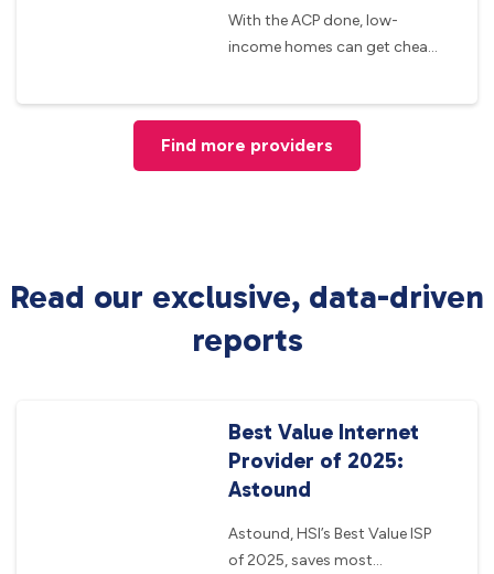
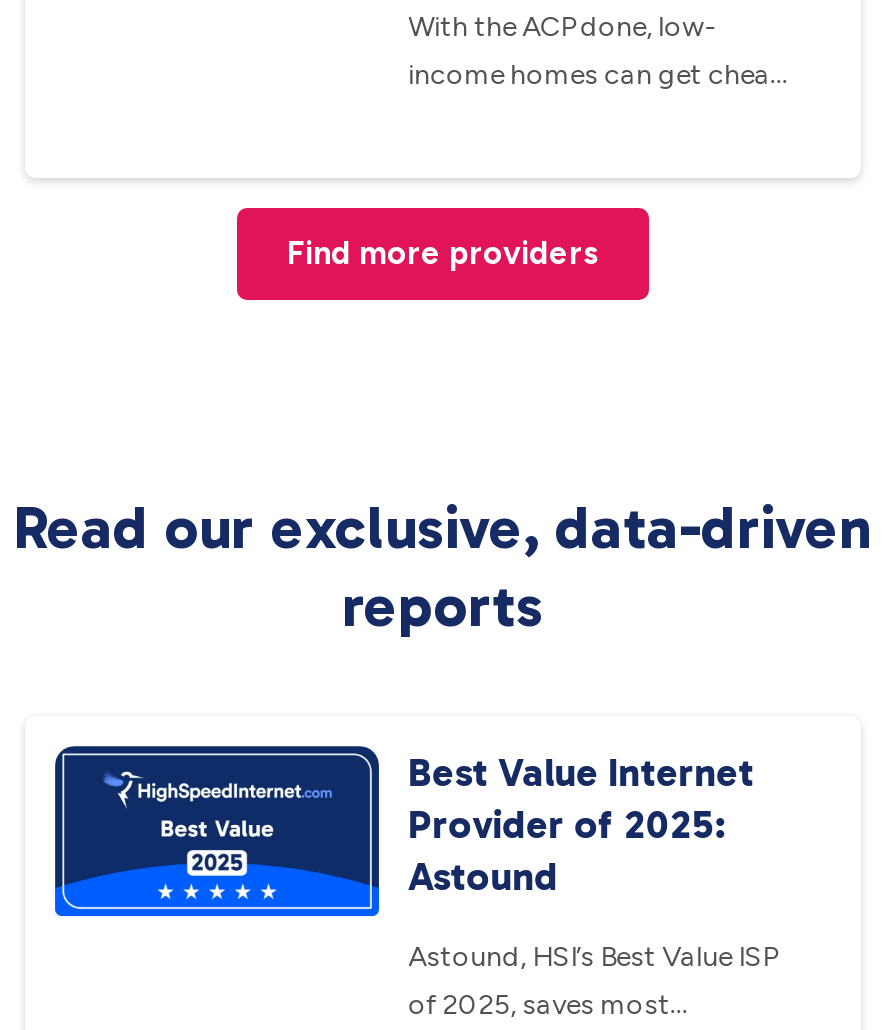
+ [image]
